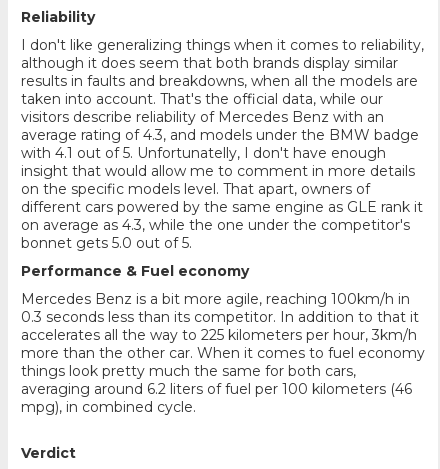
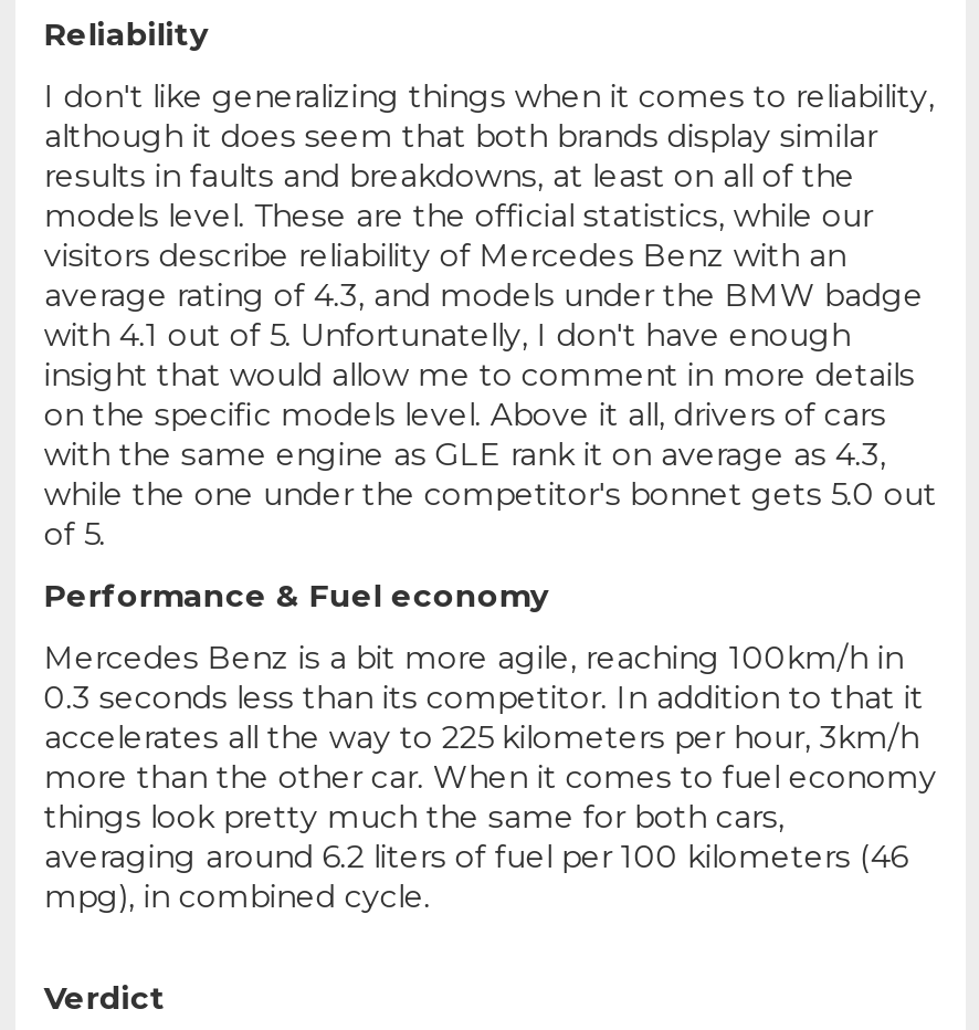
- results in faults and breakdowns, when all the models are
- taken into account. That's the official data, while our
+ results in faults and breakdowns, at least on all of the
+ models level. These are the official statistics, while our

- on the specific models level. That apart, owners of
- different cars powered by the same engine as GLE rank it
- on average as 4.3, while the one under the competitor's
- bonnet gets 5.0 out of 5.
+ on the specific models level. Above it all, drivers of cars
+ with the same engine as GLE rank it on average as 4.3,
+ while the one under the competitor's bonnet gets 5.0 out
+ of 5.
